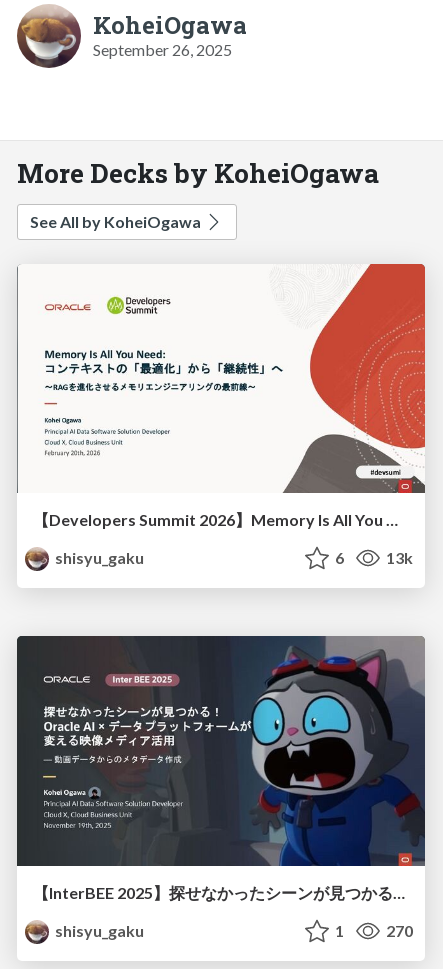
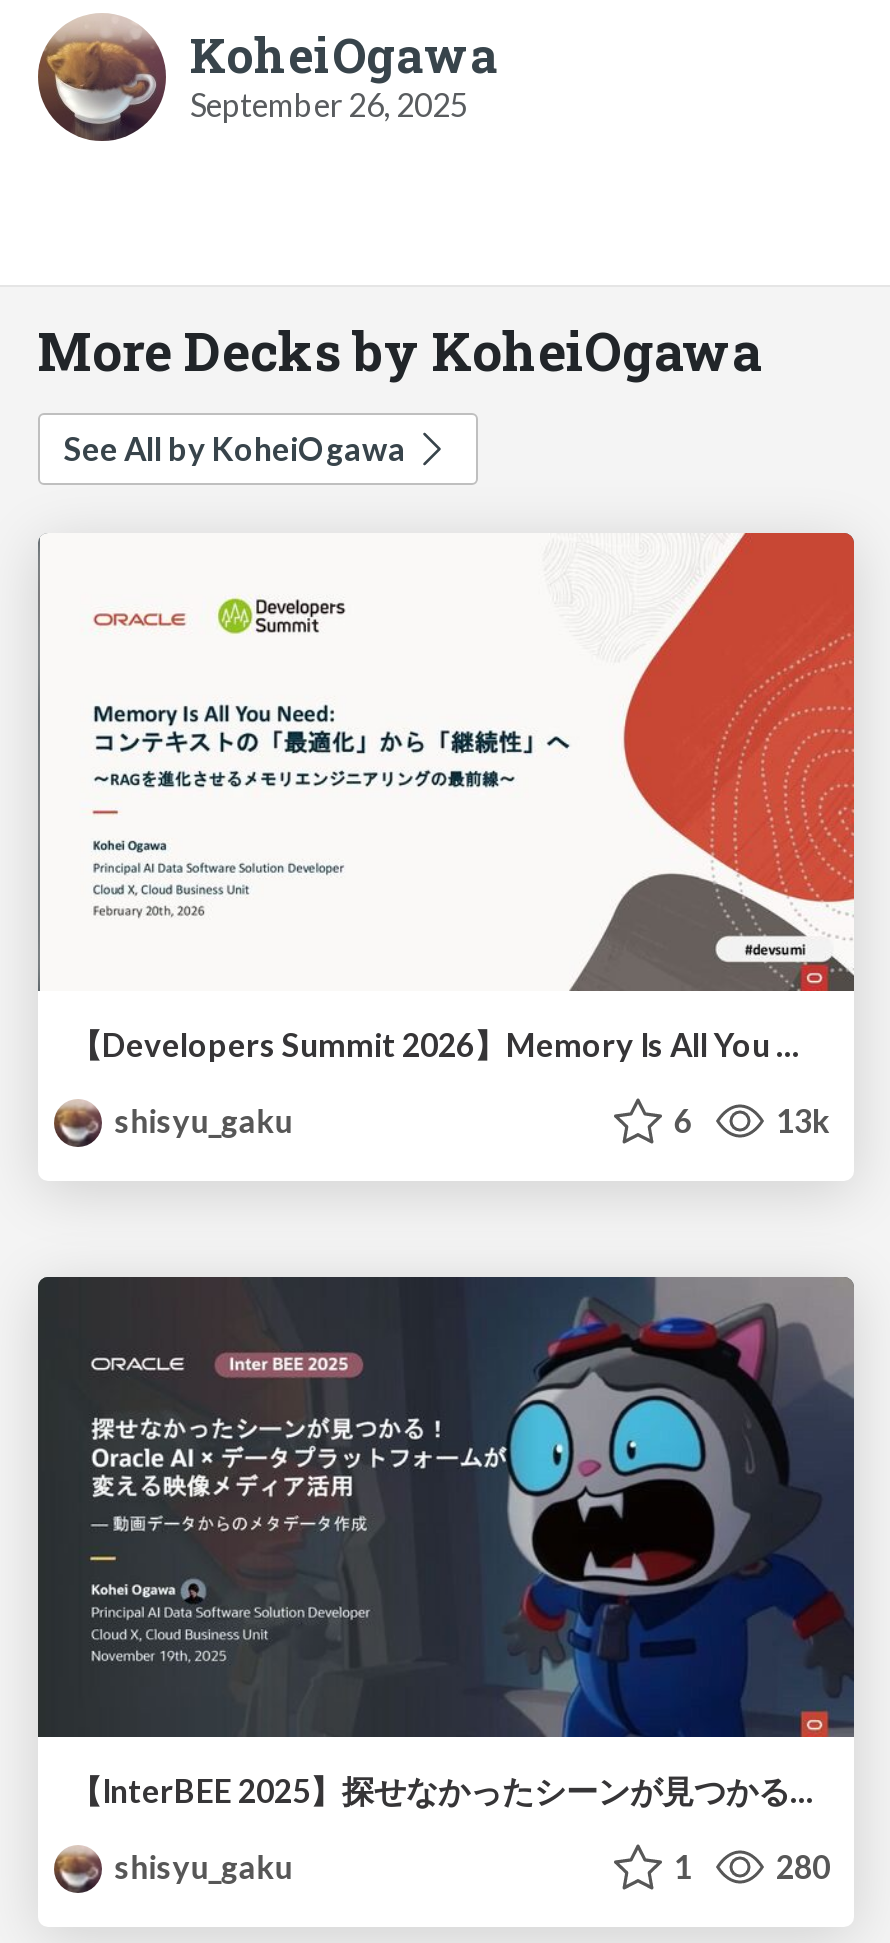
- 270
+ 280
